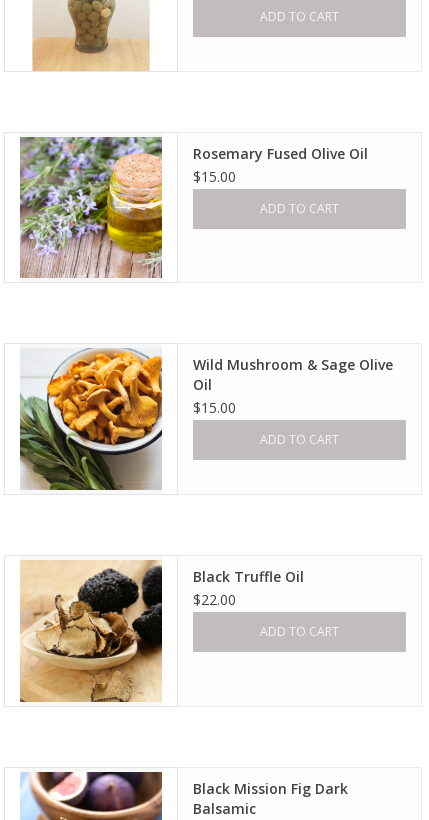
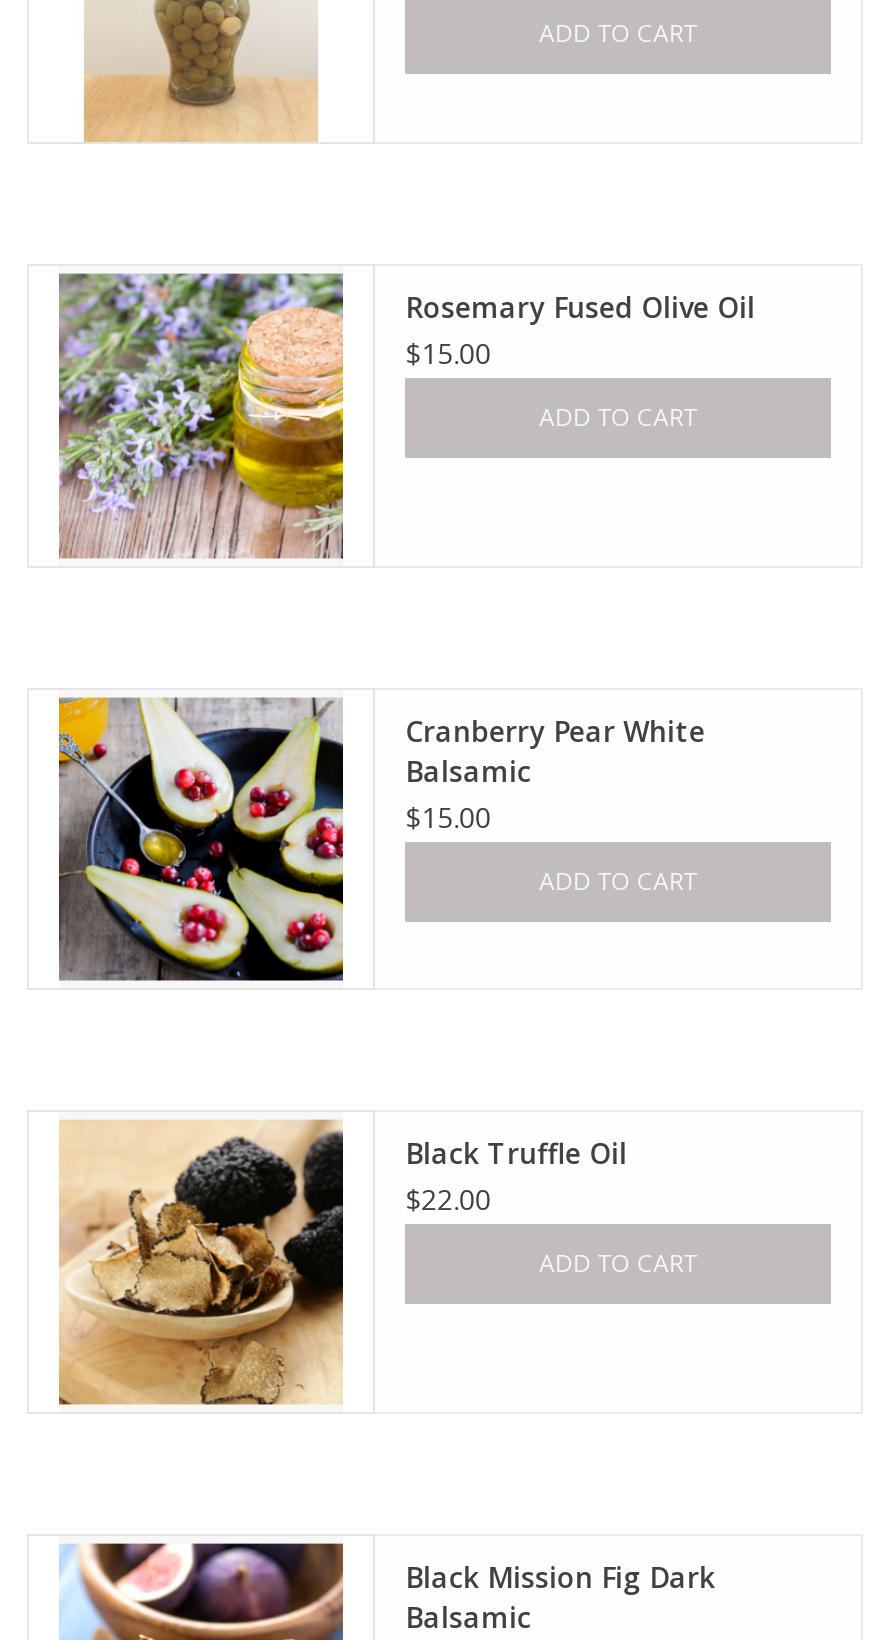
- [image]
- Wild Mushroom & Sage Olive
- Oil
+ [image]
+ Cranberry Pear White
+ Balsamic
